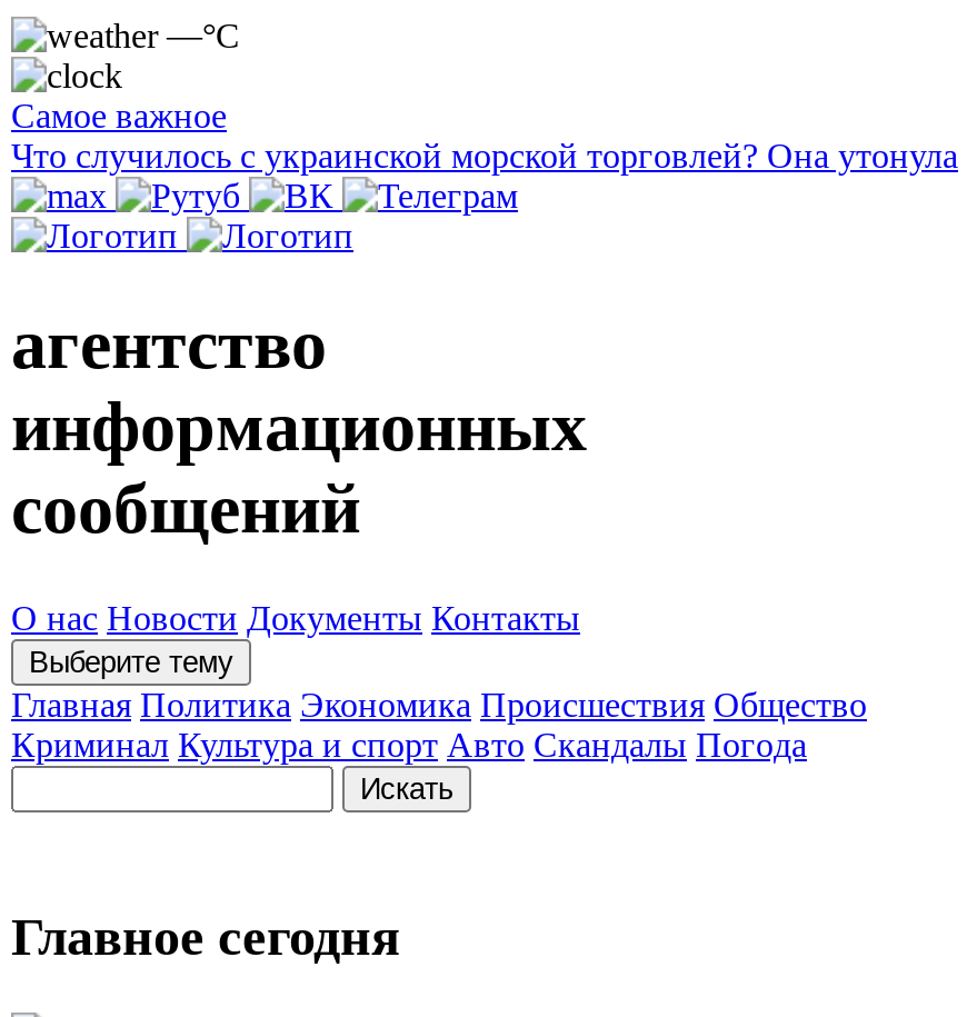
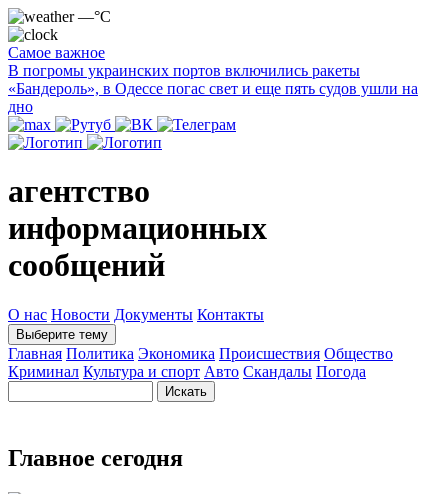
- Что случилось с украинской морской торговлей? Она утонула
+ В погромы украинских портов включились ракеты
+ «Бандероль», в Одессе погас свет и еще пять судов ушли на
+ дно
